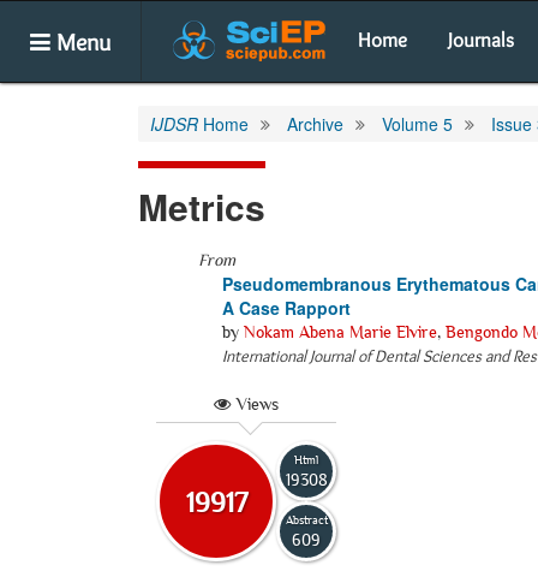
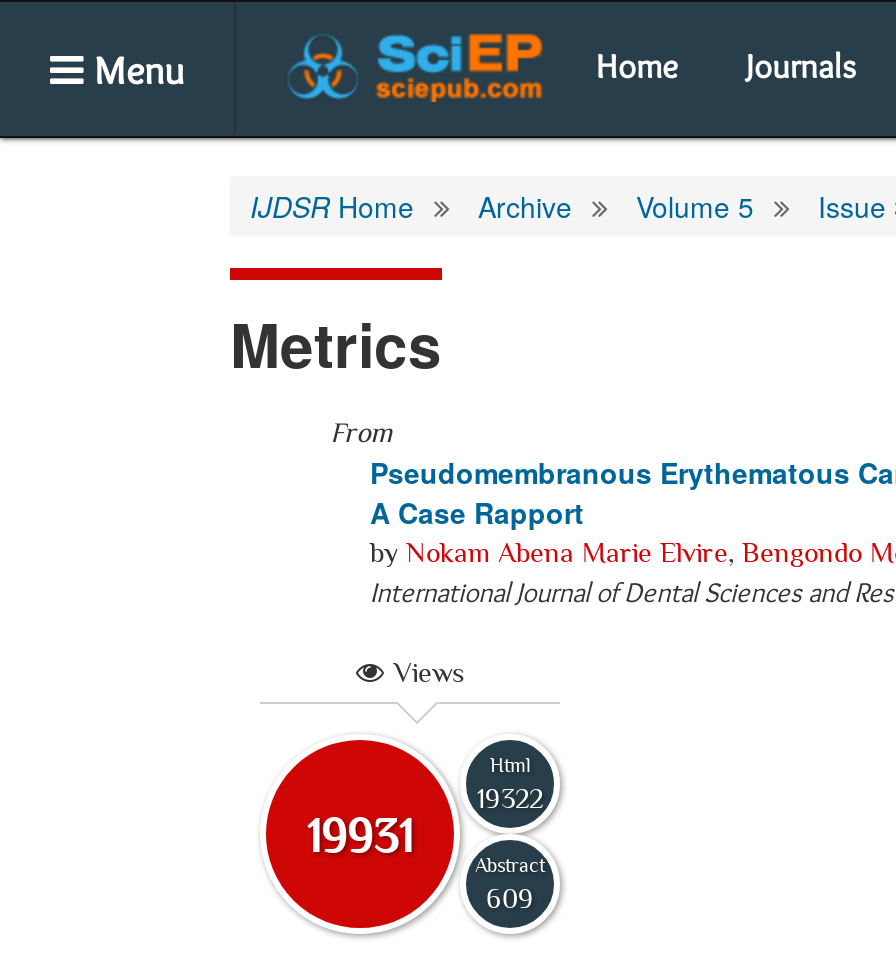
- 19308
+ 19322

- 19917
+ 19931
